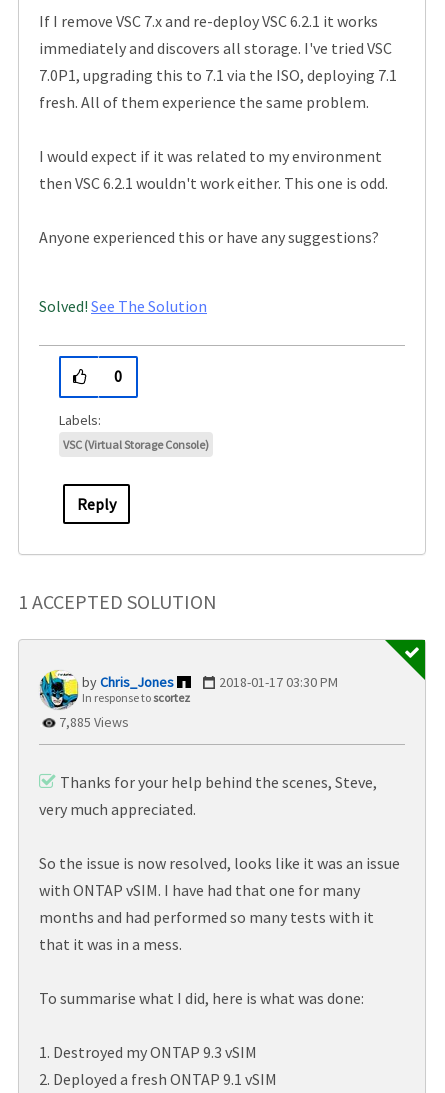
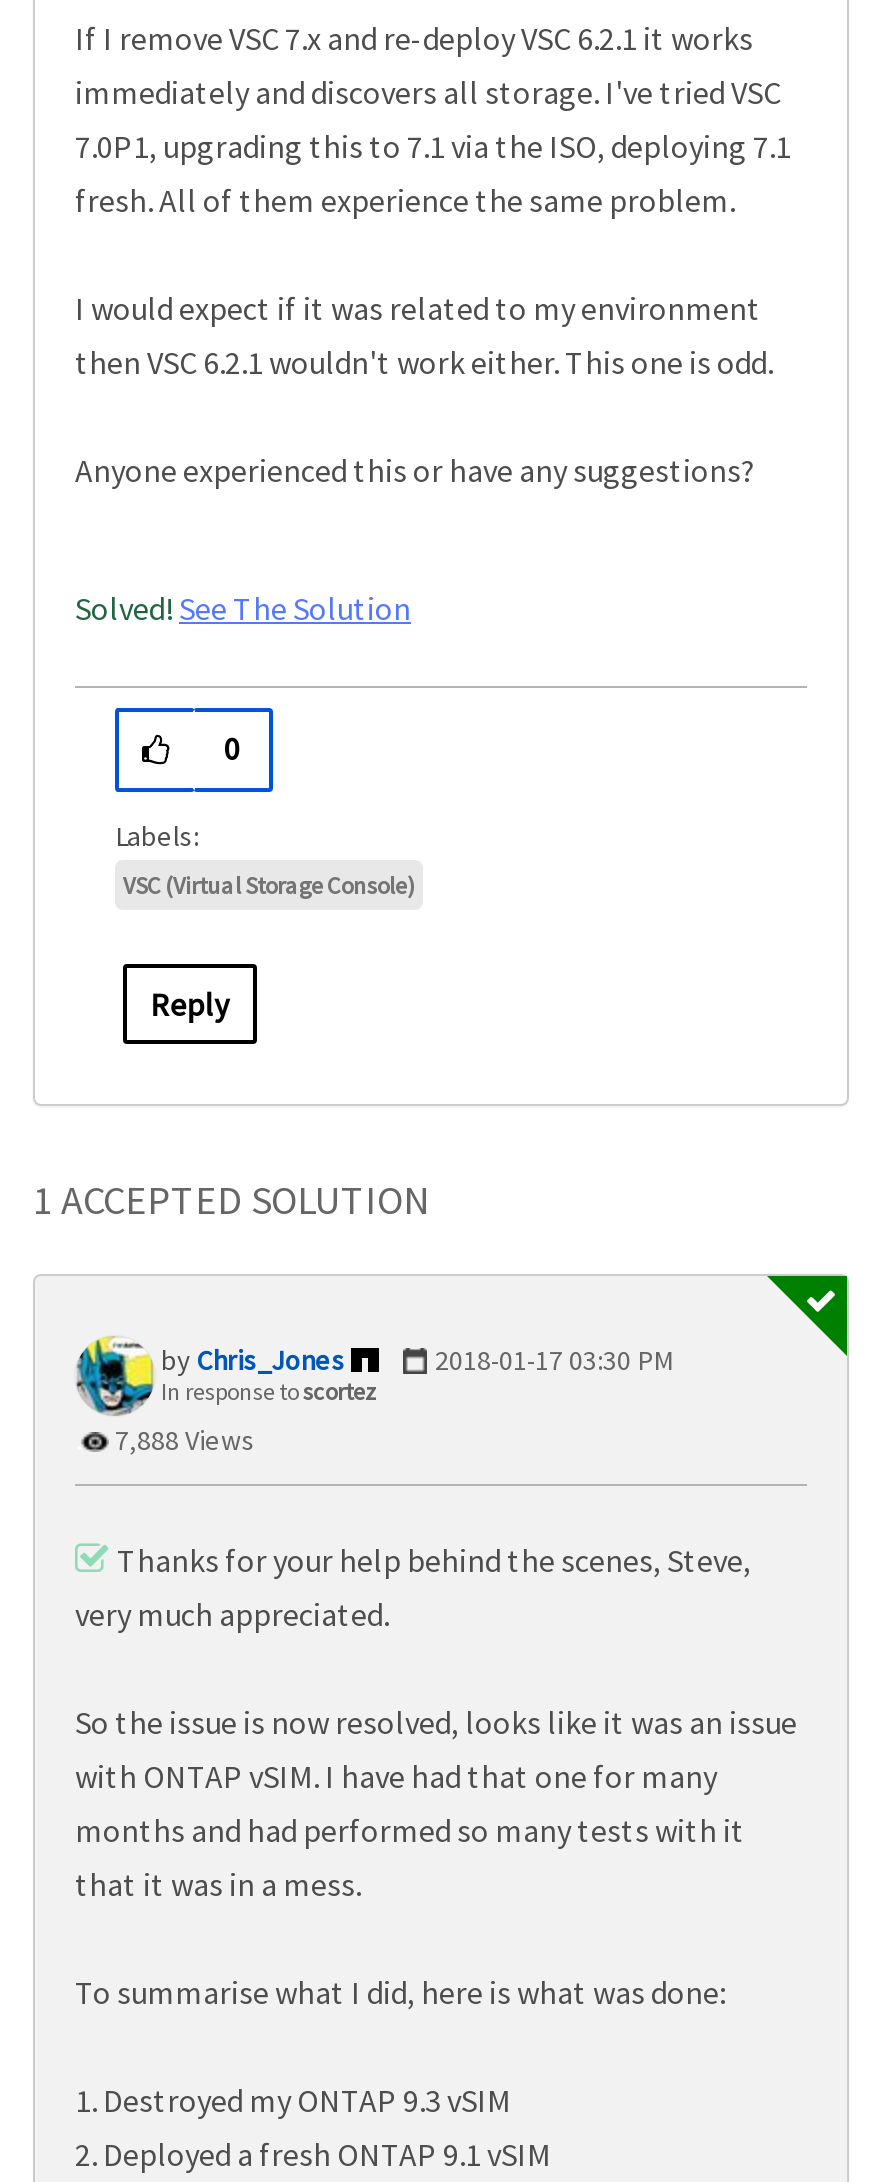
- 7,885 Views
+ 7,888 Views
